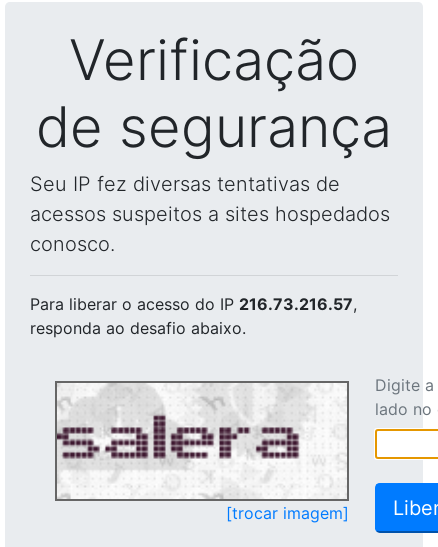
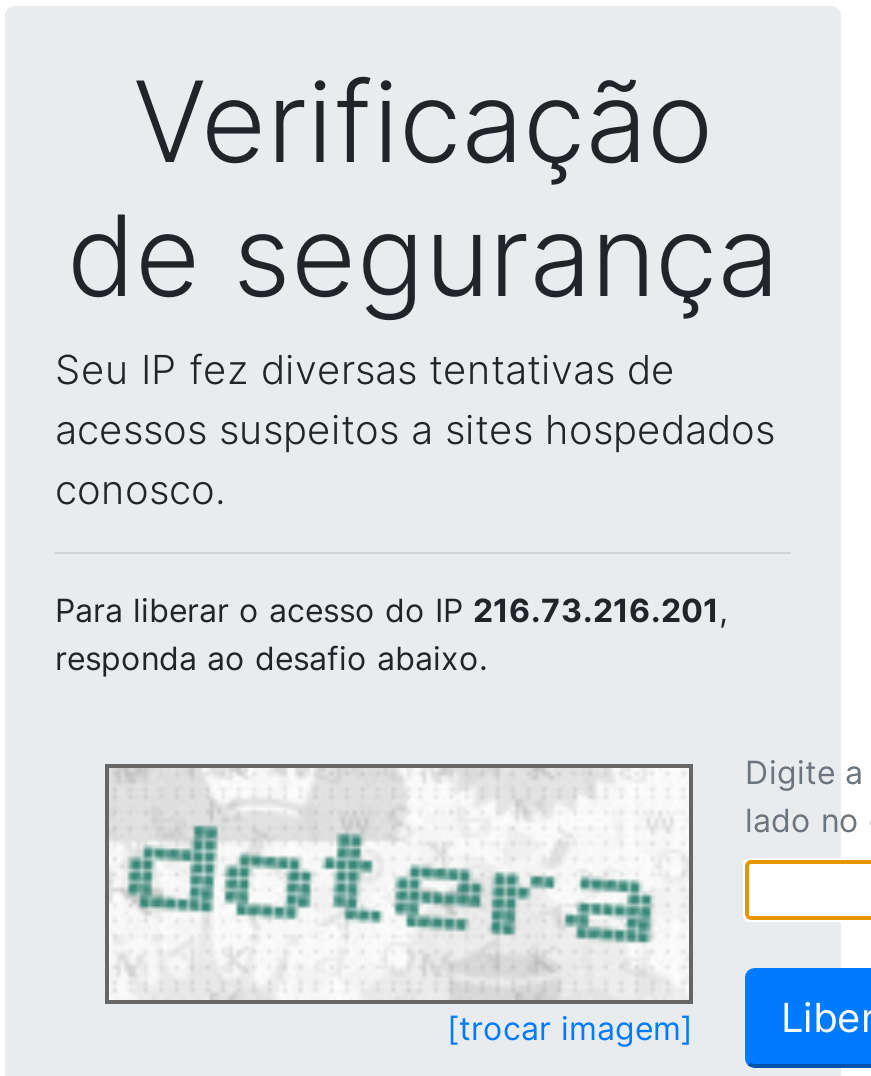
- Para liberar o acesso do IP 216.73.216.57,
+ Para liberar o acesso do IP 216.73.216.201,

- [image]
+ [image]
